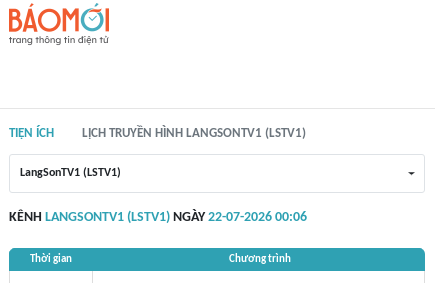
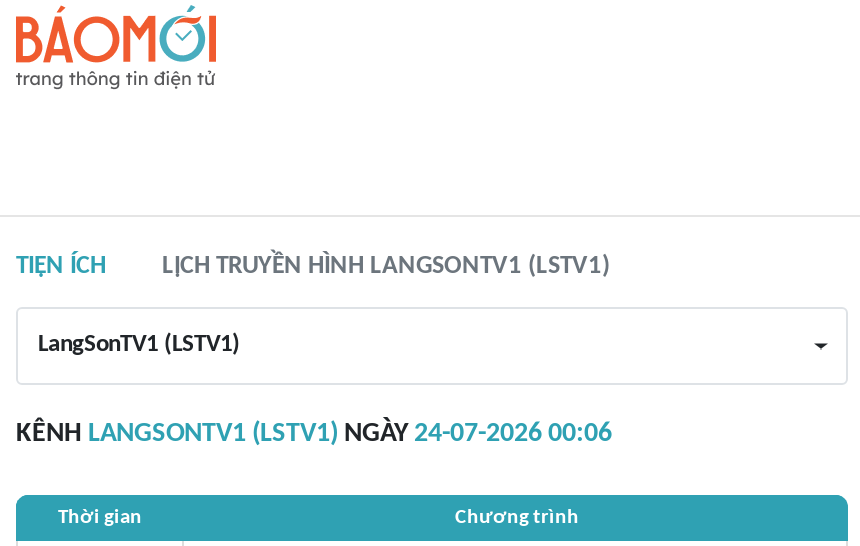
- KÊNH LANGSONTV1 (LSTV1) NGÀY 22-07-2026 00:06
+ KÊNH LANGSONTV1 (LSTV1) NGÀY 24-07-2026 00:06
